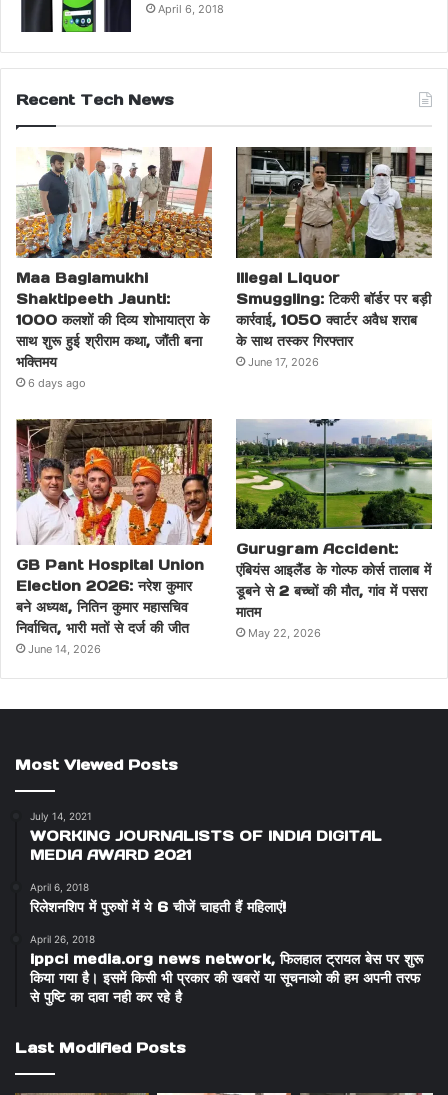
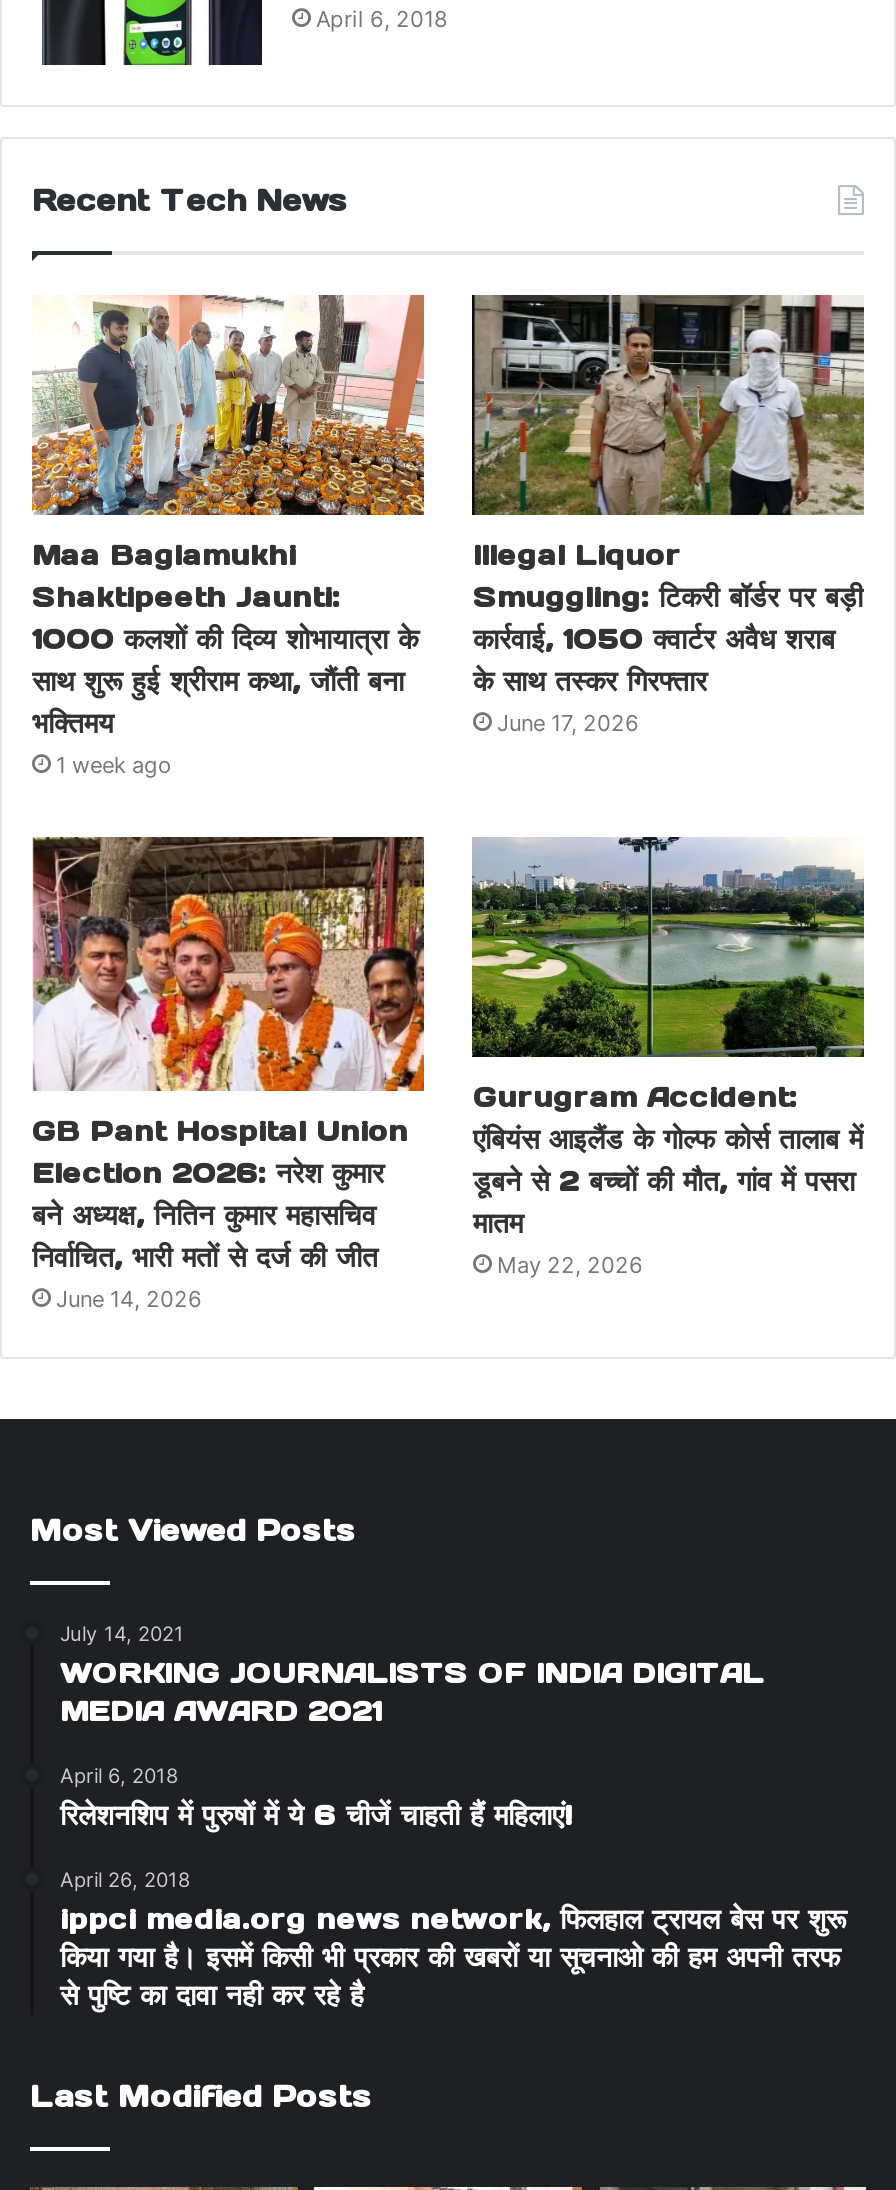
- 6 days ago
+ 1 week ago
